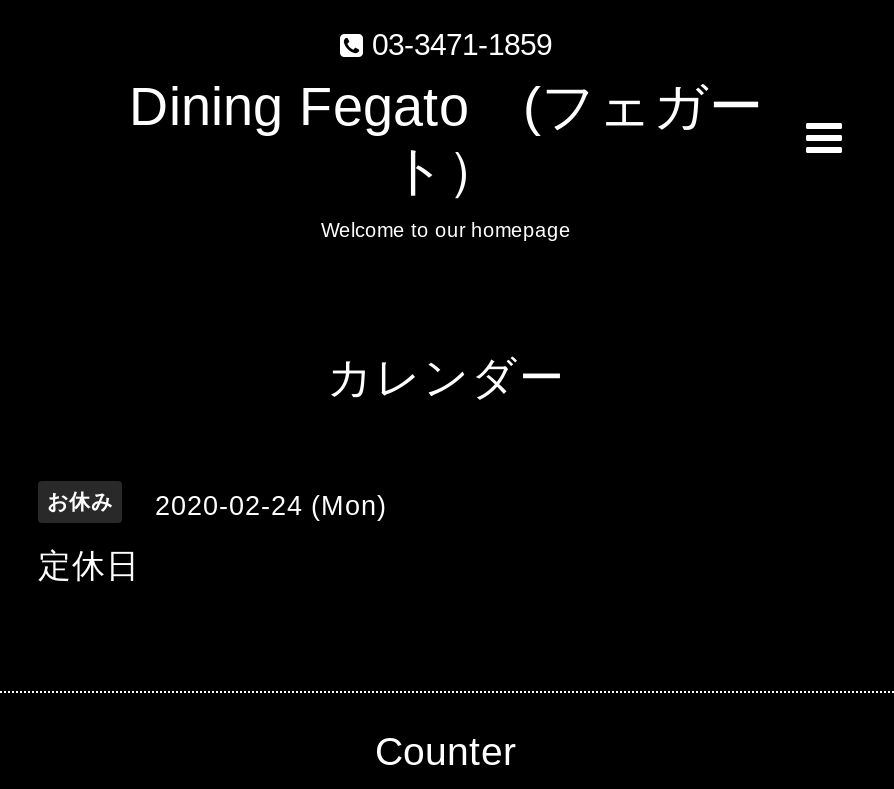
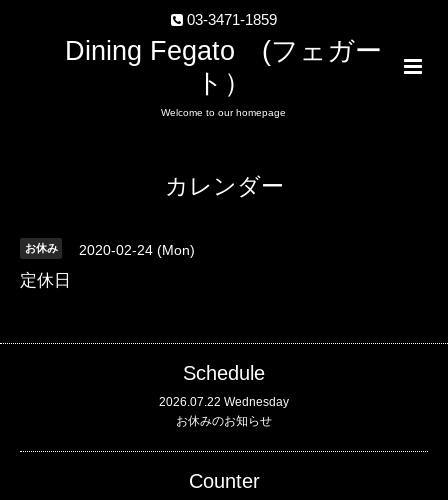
+ Schedule
+ 2026.07.22 Wednesday
+ お休みのお知らせ
